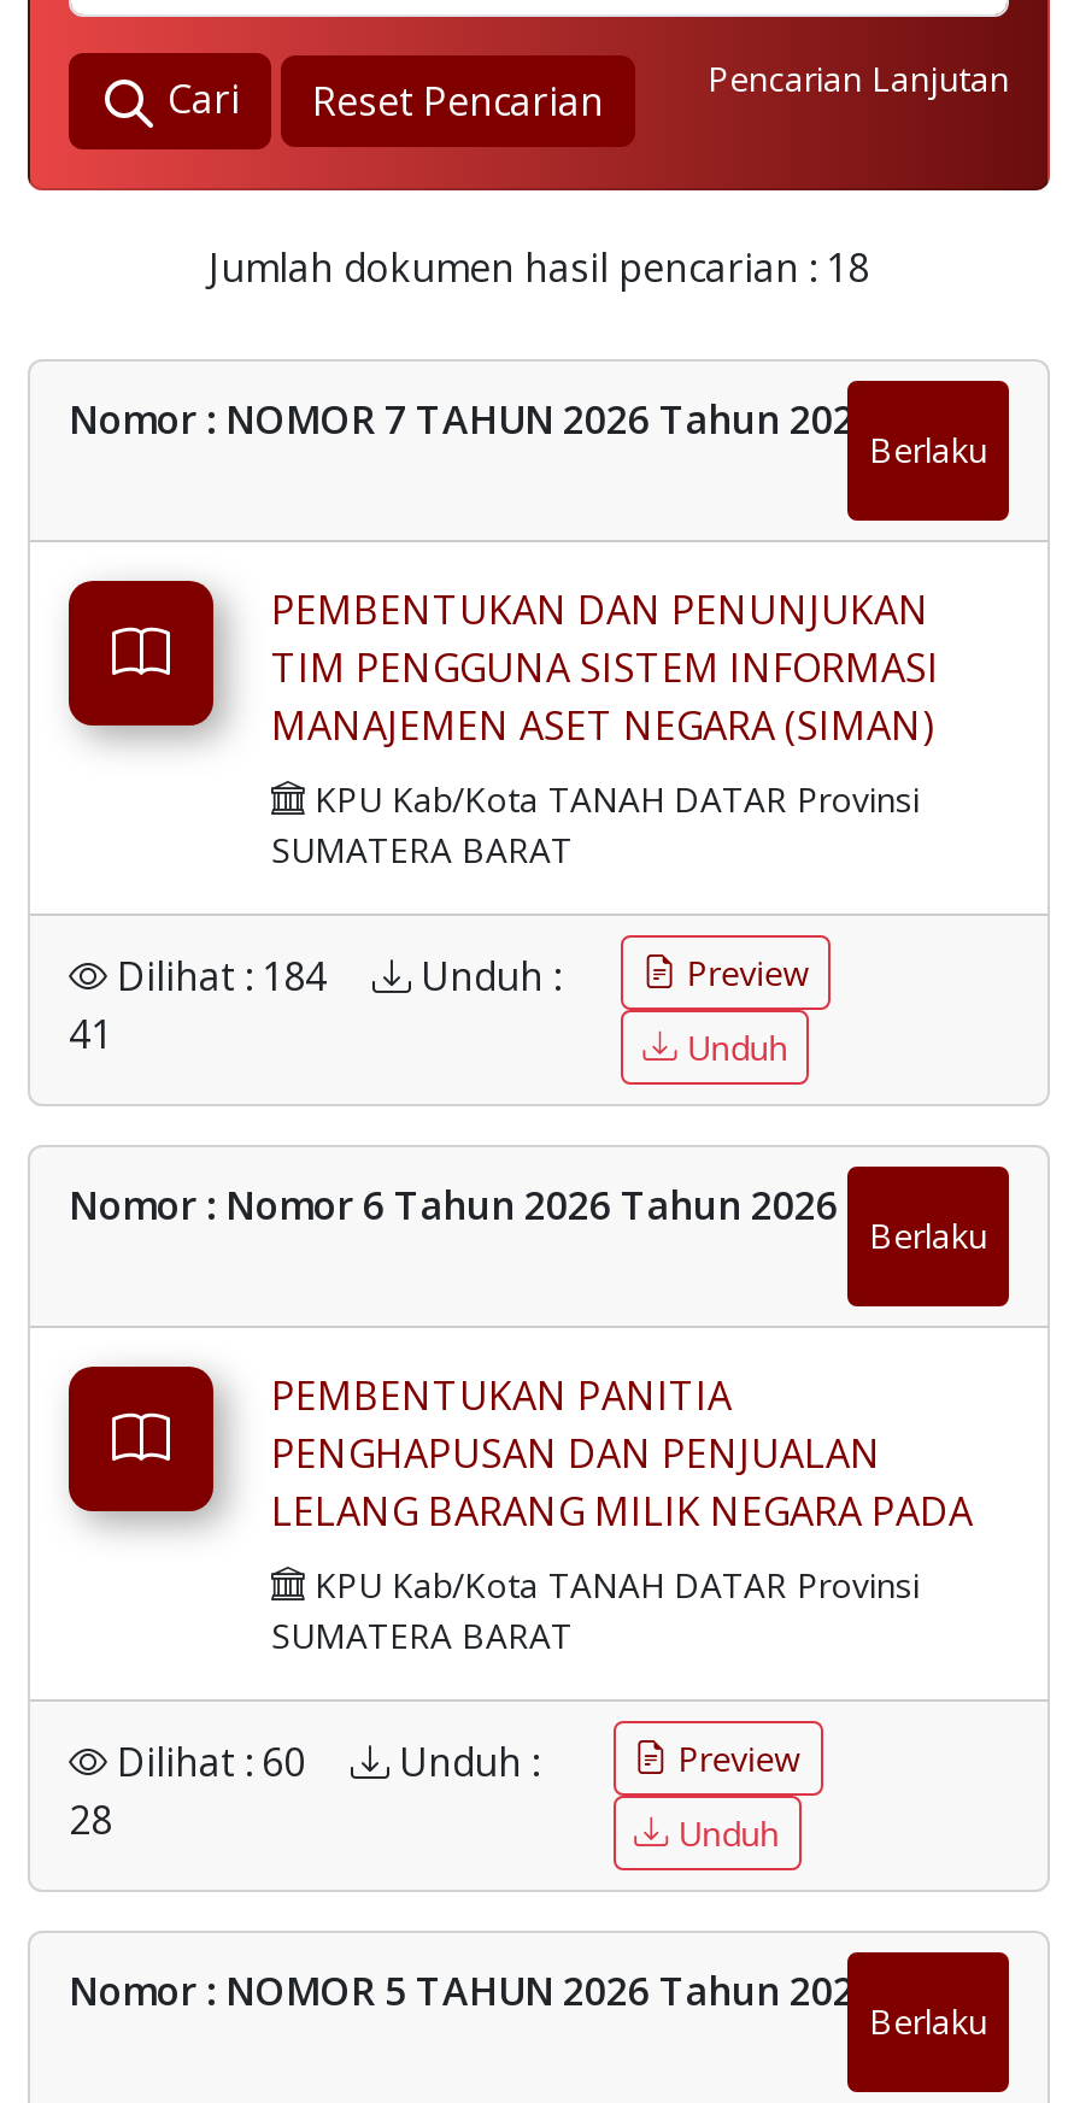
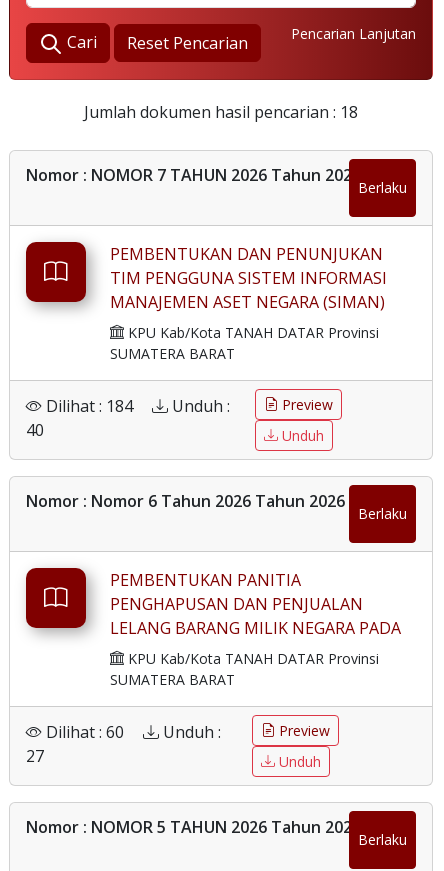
- 41
+ 40

- 28
+ 27
